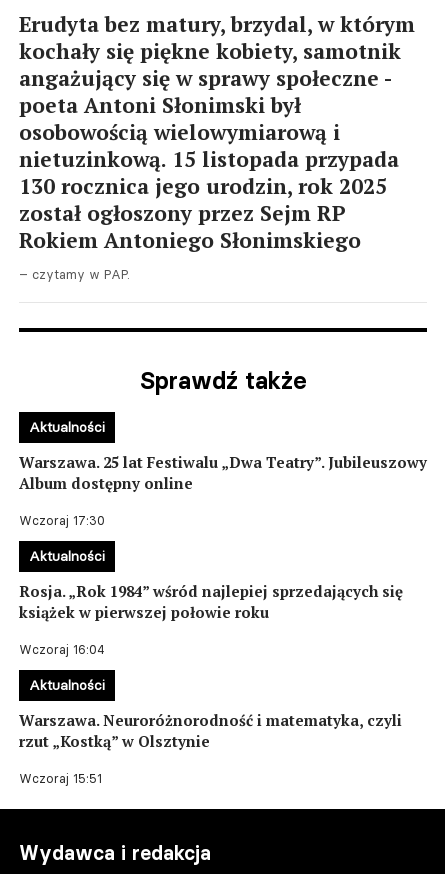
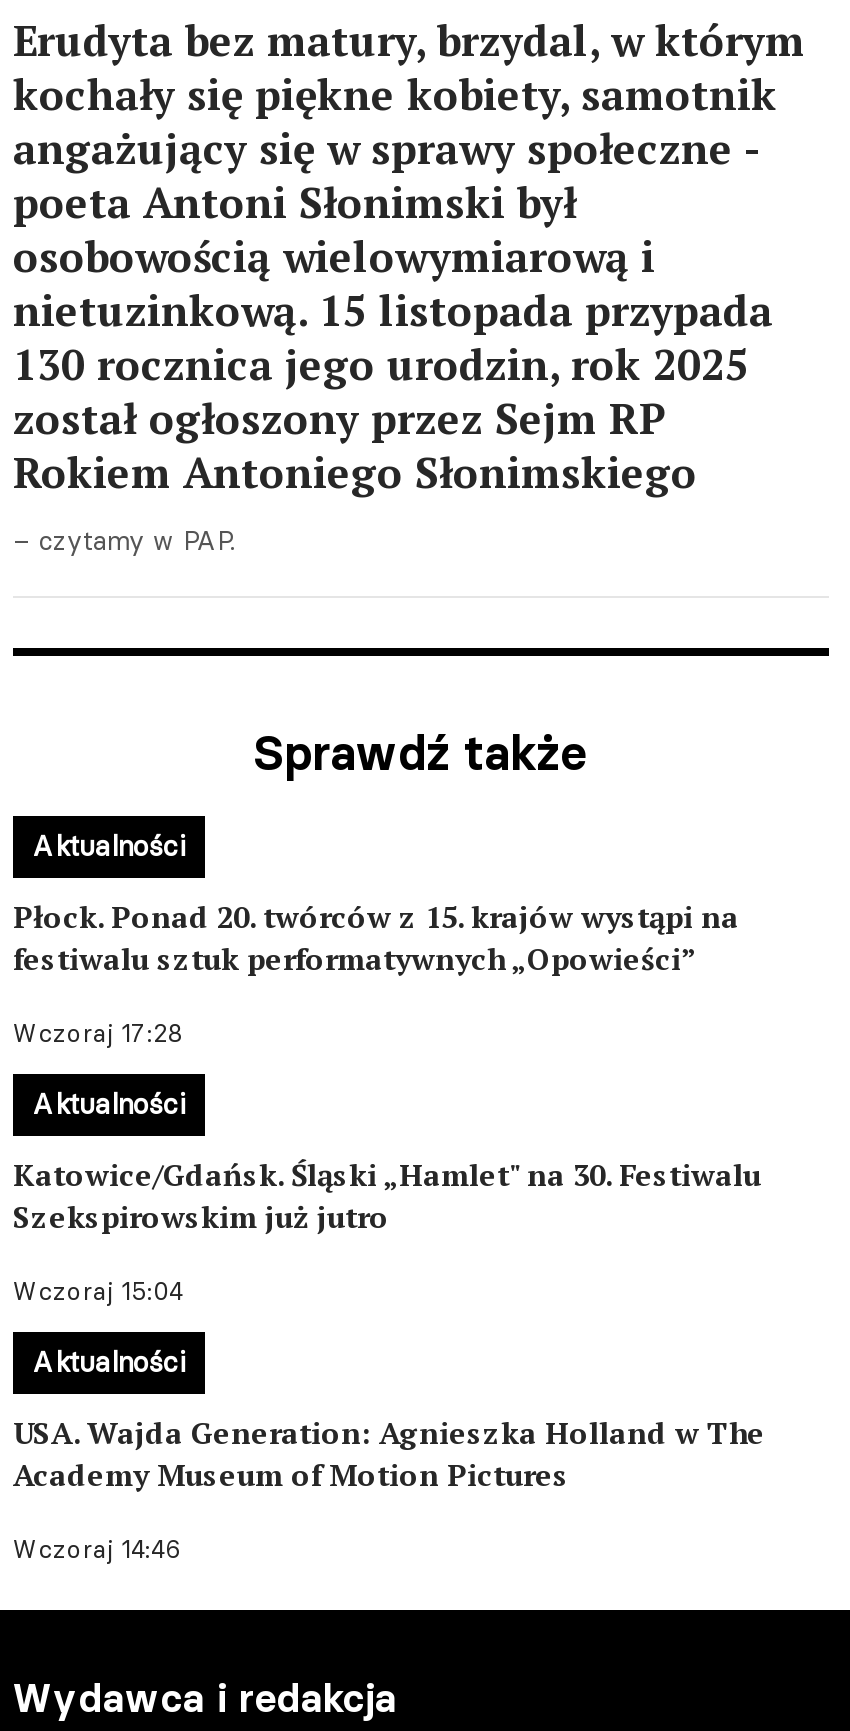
- Warszawa. 25 lat Festiwalu „Dwa Teatry”. Jubileuszowy
- Album dostępny online
+ Płock. Ponad 20. twórców z 15. krajów wystąpi na
+ festiwalu sztuk performatywnych „Opowieści”

- Wczoraj 17:30
+ Wczoraj 17:28

- Rosja. „Rok 1984” wśród najlepiej sprzedających się
- książek w pierwszej połowie roku
+ Katowice/Gdańsk. Śląski „Hamlet" na 30. Festiwalu
+ Szekspirowskim już jutro

- Wczoraj 16:04
+ Wczoraj 15:04

- Warszawa. Neuroróżnorodność i matematyka, czyli
- rzut „Kostką” w Olsztynie
+ USA. Wajda Generation: Agnieszka Holland w The
+ Academy Museum of Motion Pictures

- Wczoraj 15:51
+ Wczoraj 14:46
